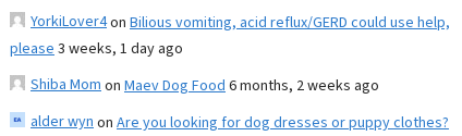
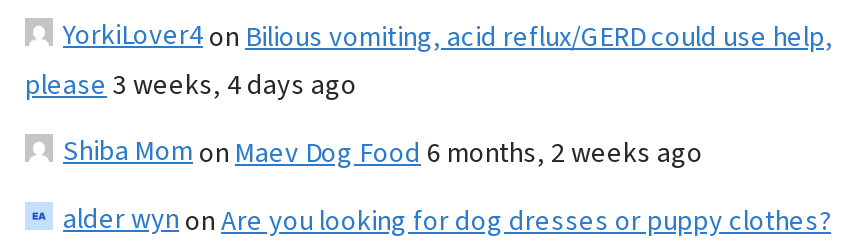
- please 3 weeks, 1 day ago
+ please 3 weeks, 4 days ago
